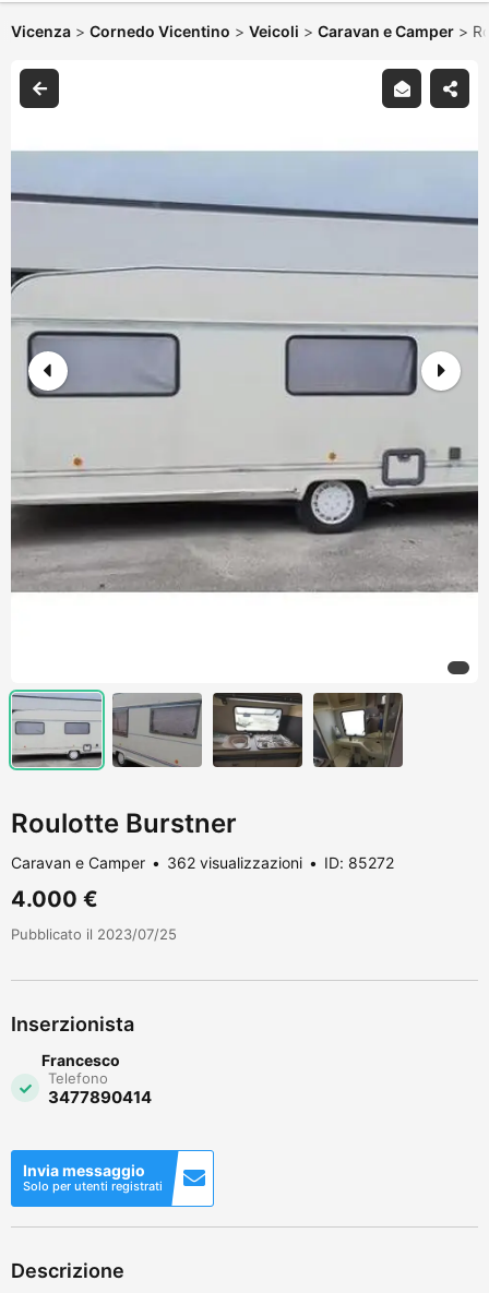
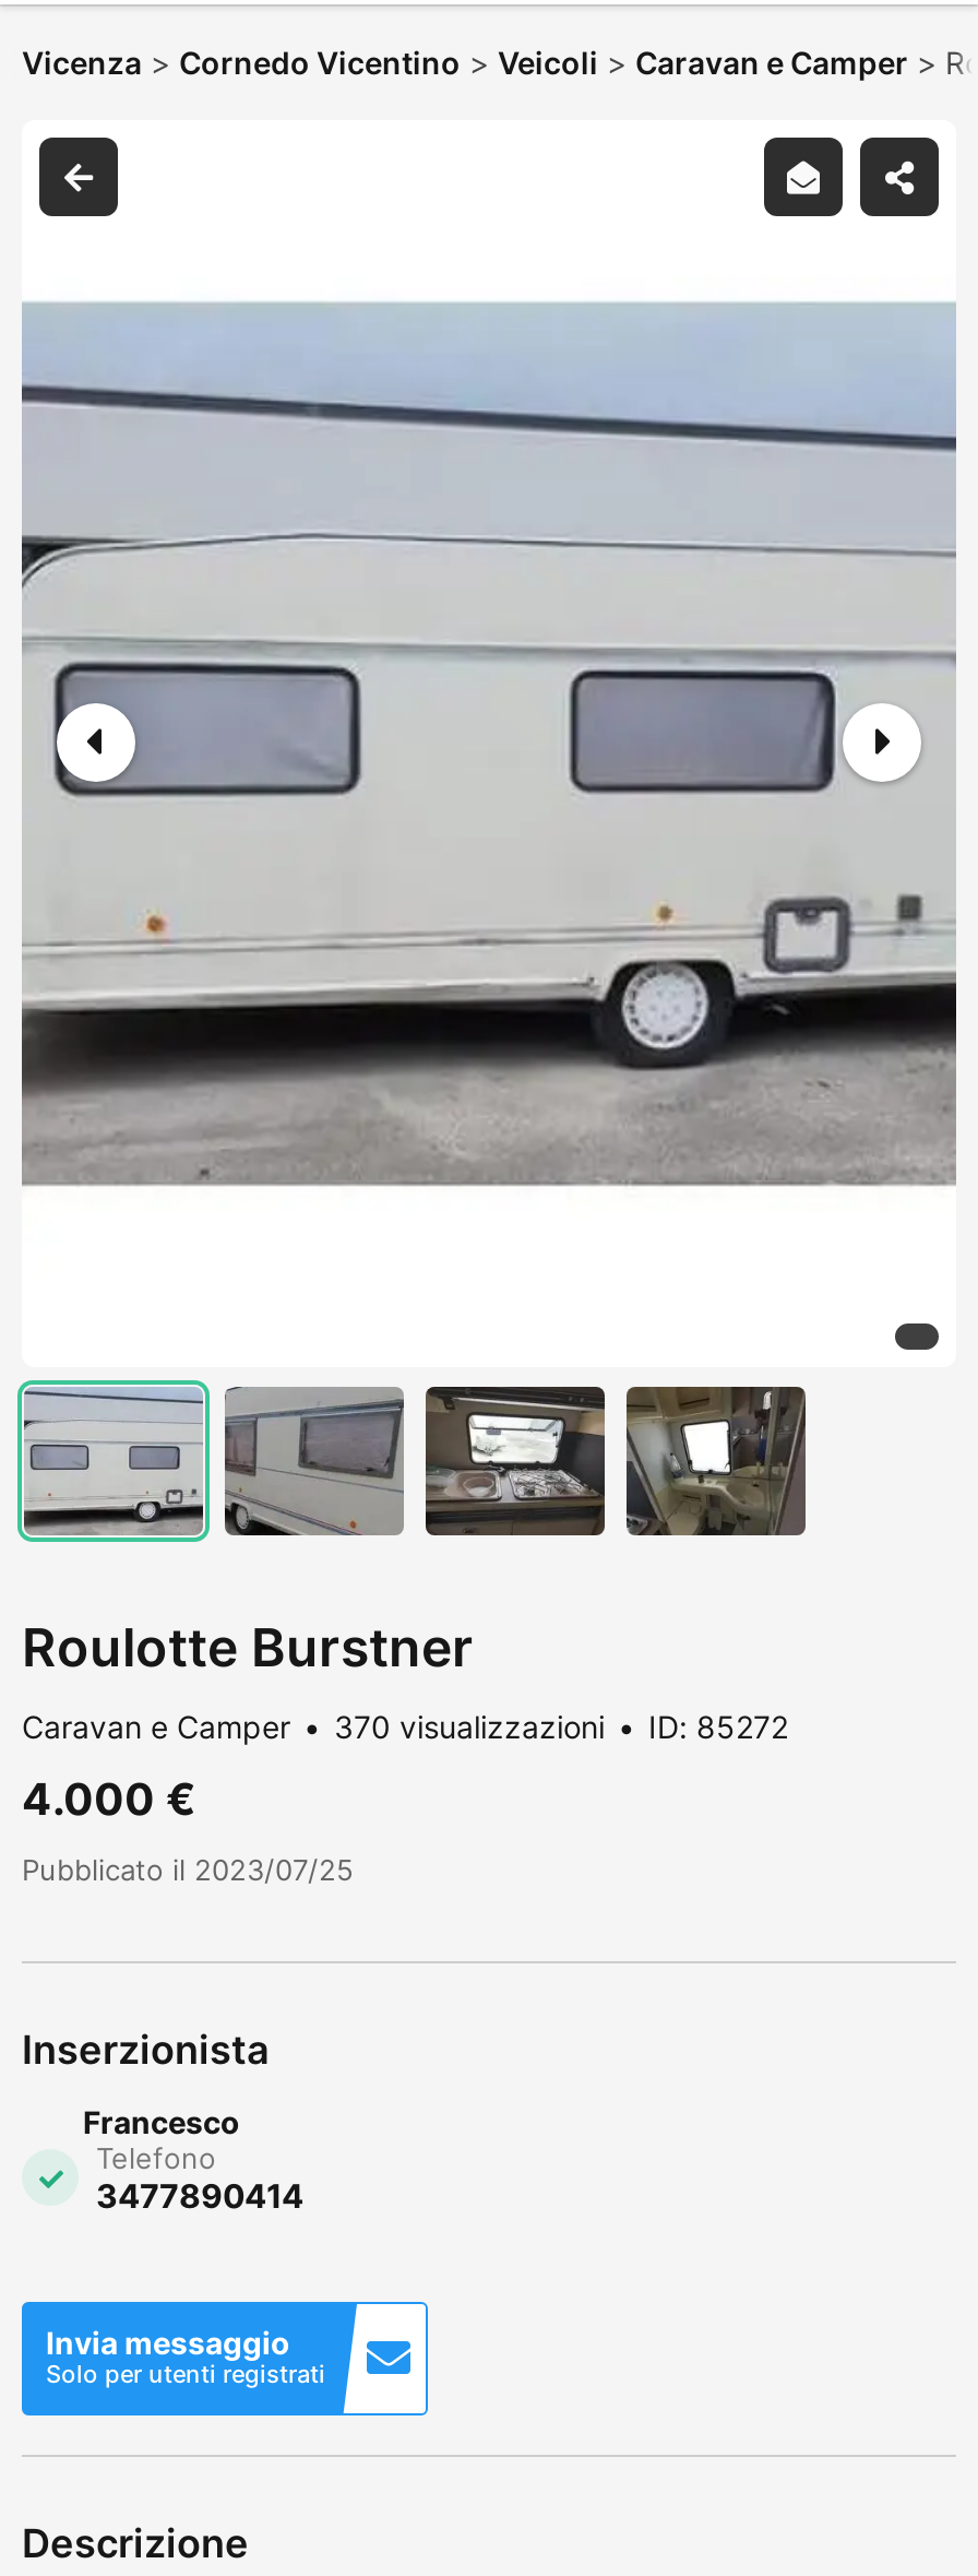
- 362 visualizzazioni
+ 370 visualizzazioni
